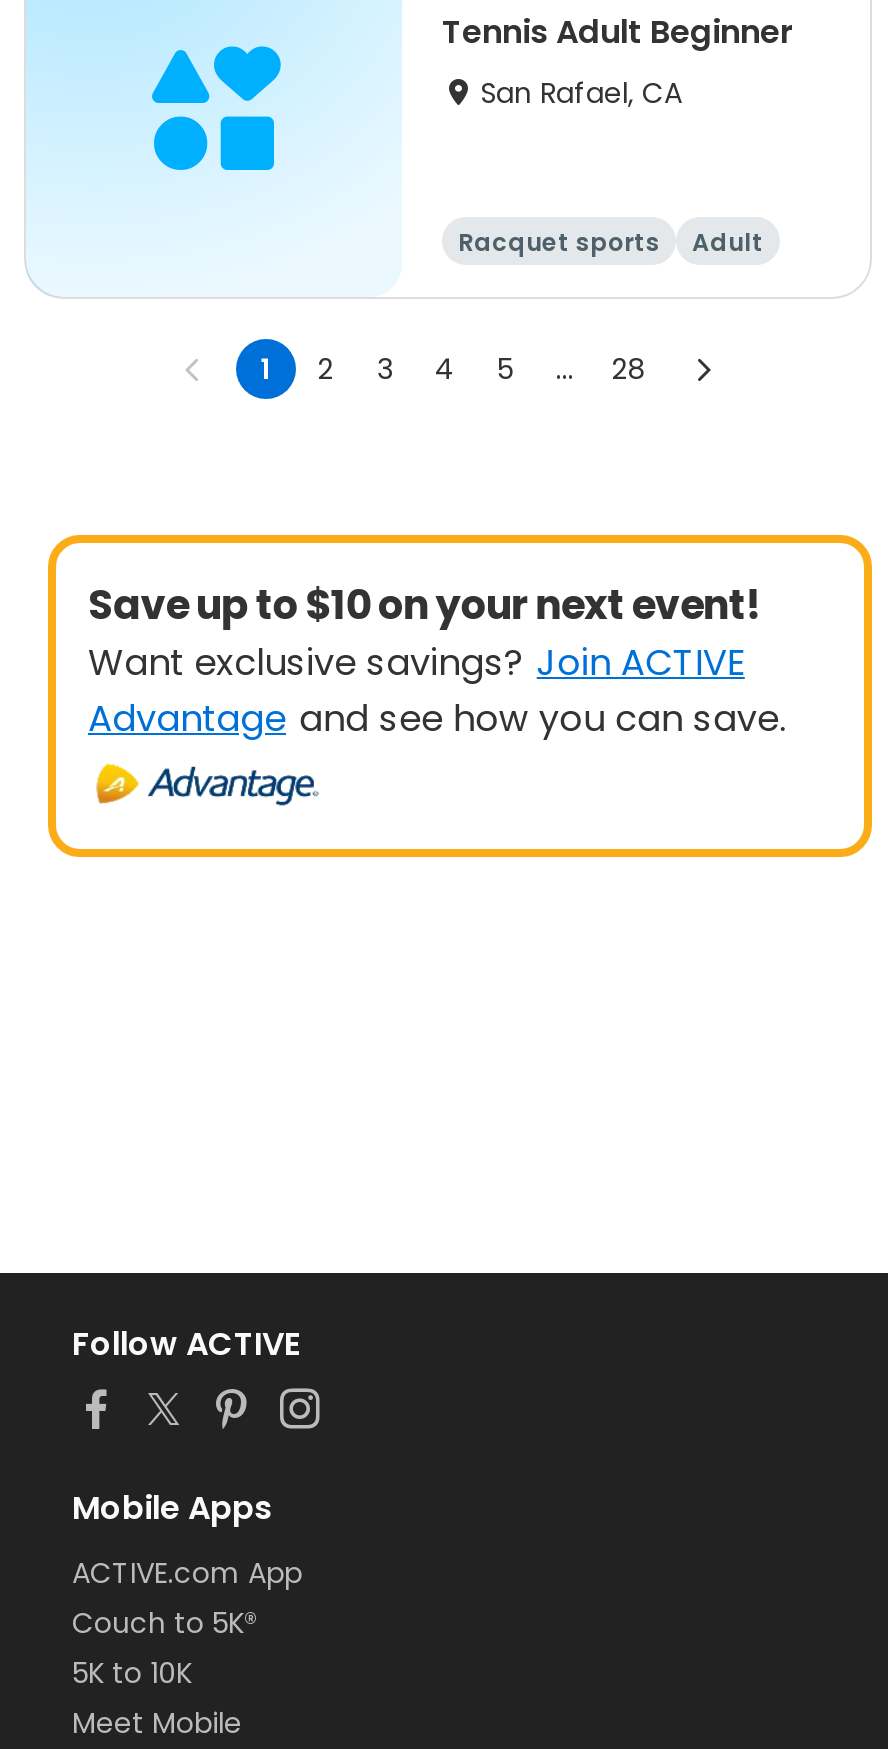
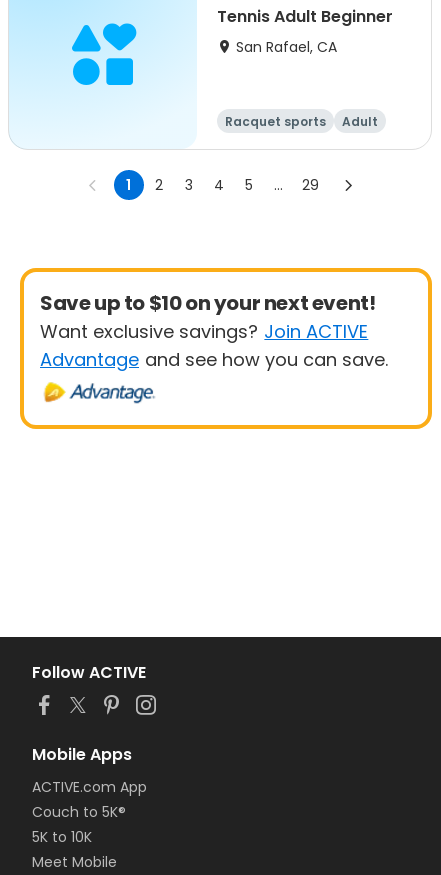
- 28
+ 29
